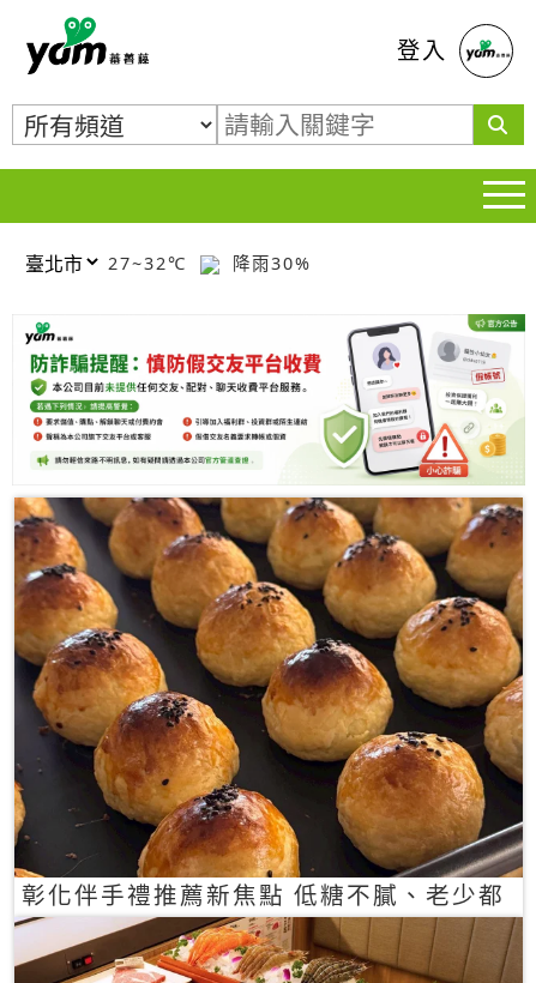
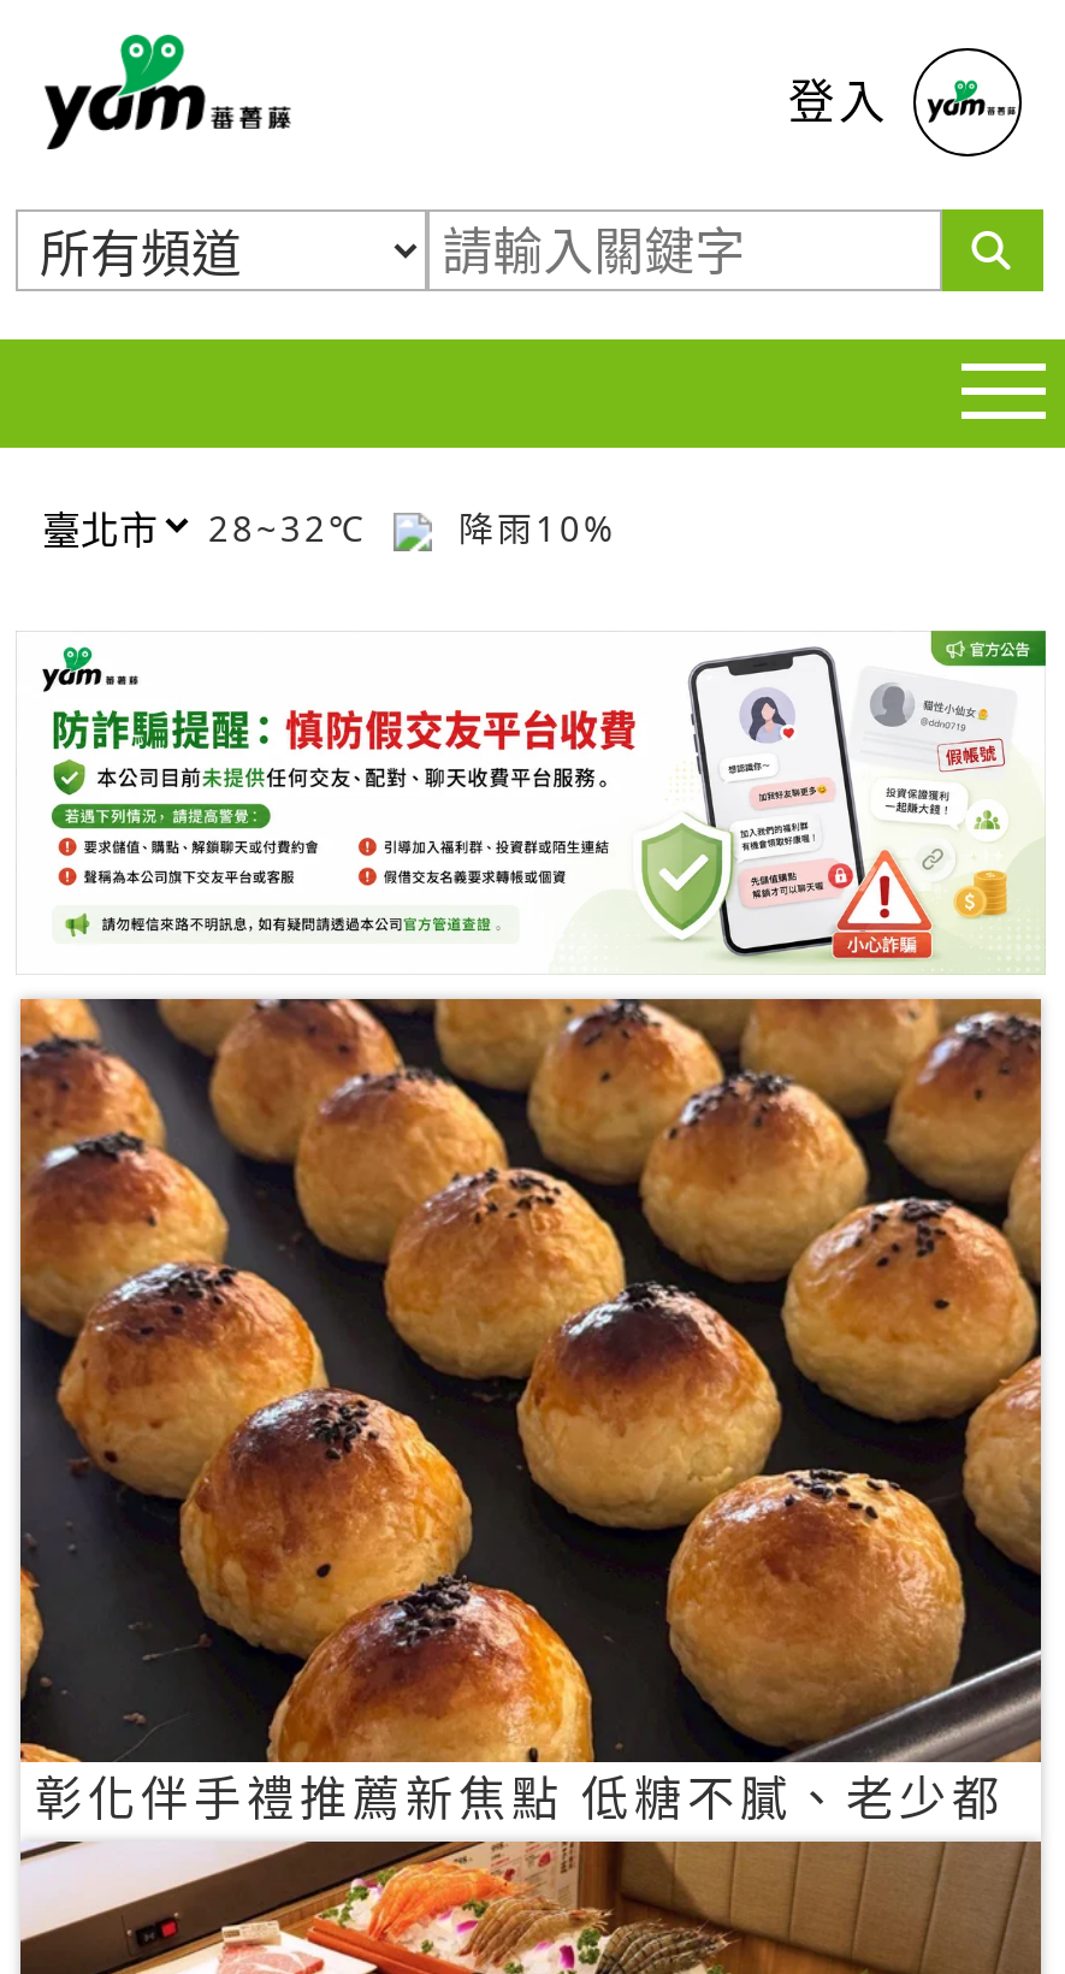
- 27~32℃
+ 28~32℃

- 降雨30%
+ 降雨10%
